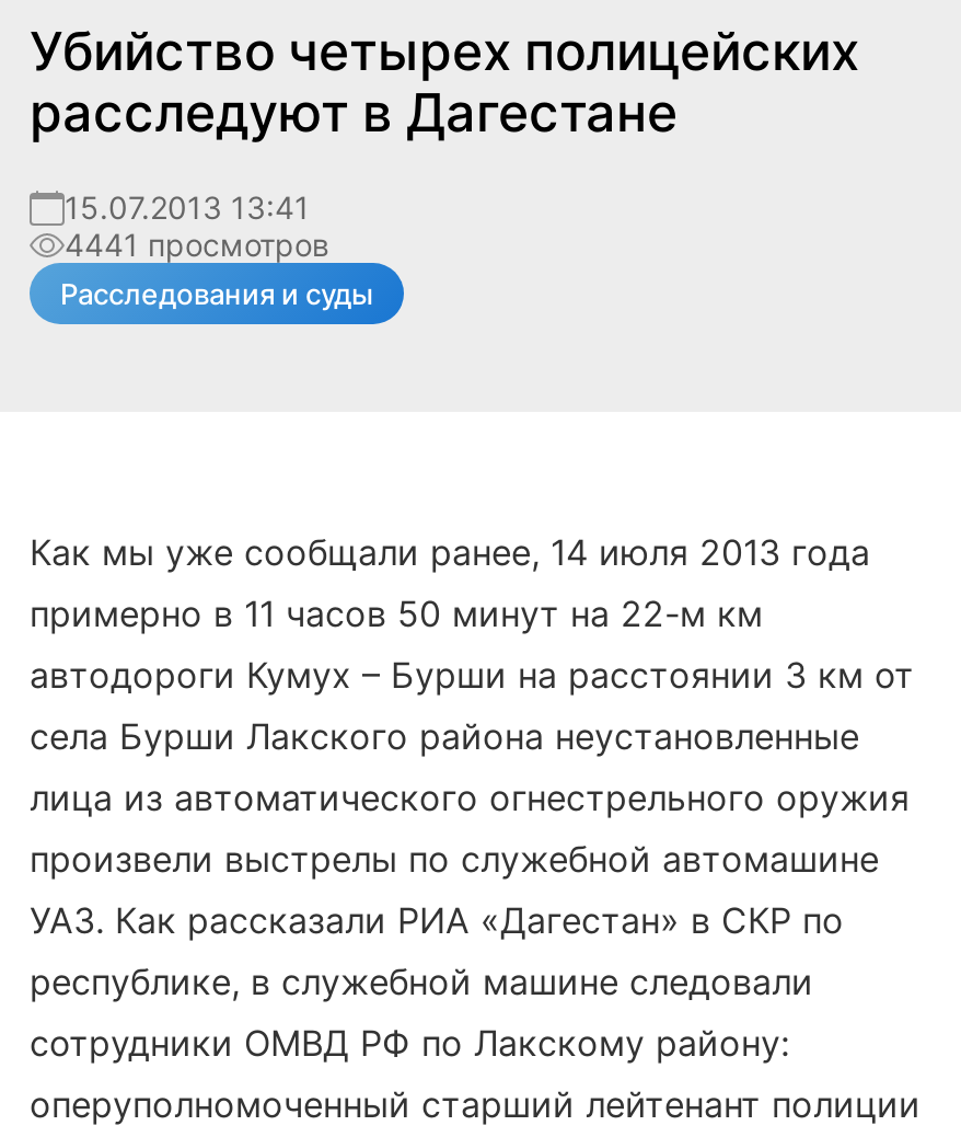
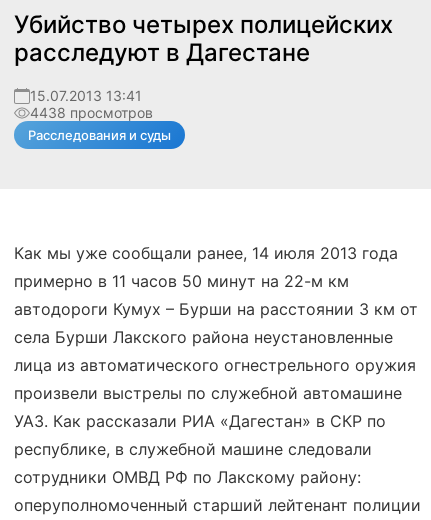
- 4441 просмотров
+ 4438 просмотров
